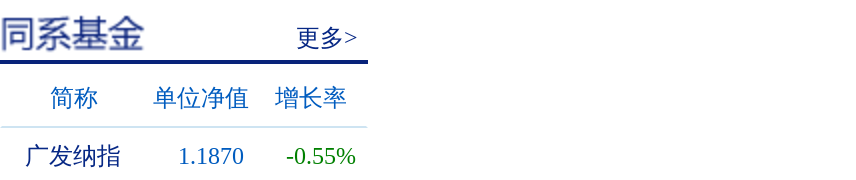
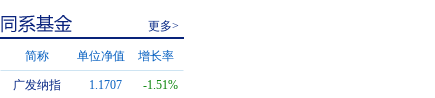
- 1.1870
+ 1.1707

- -0.55%
+ -1.51%
